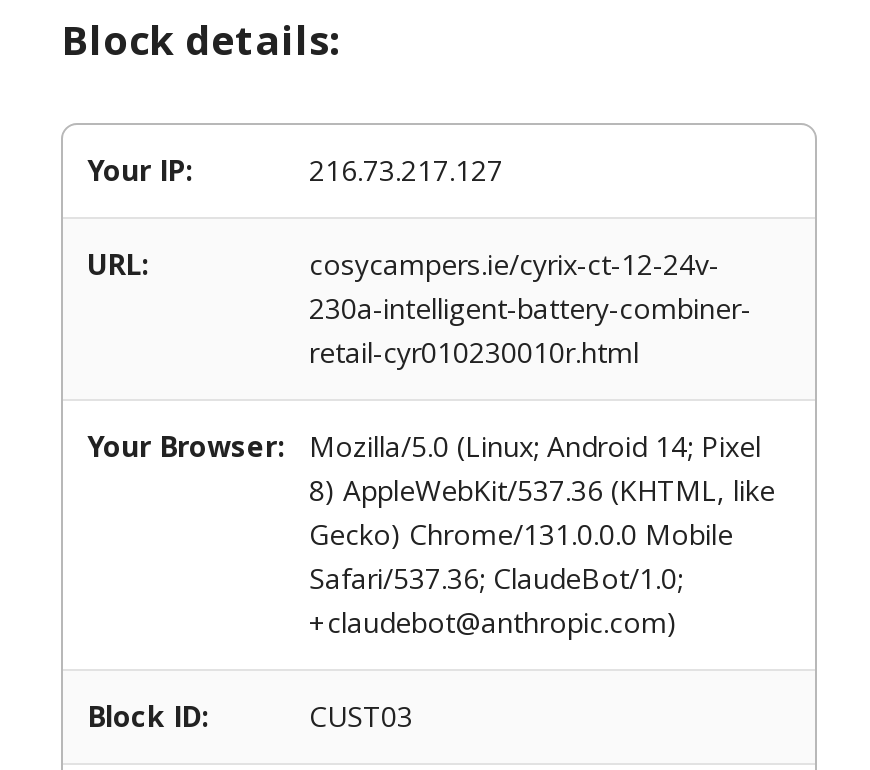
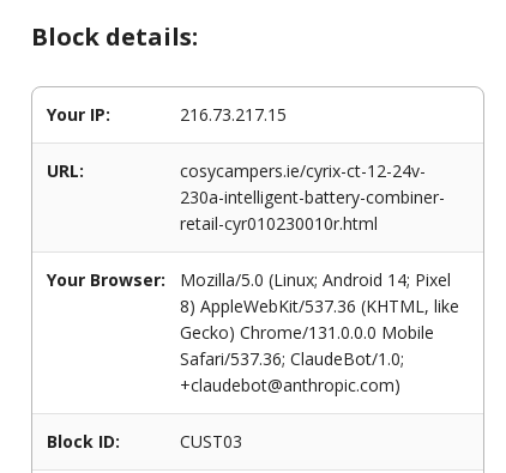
- 216.73.217.127
+ 216.73.217.15
